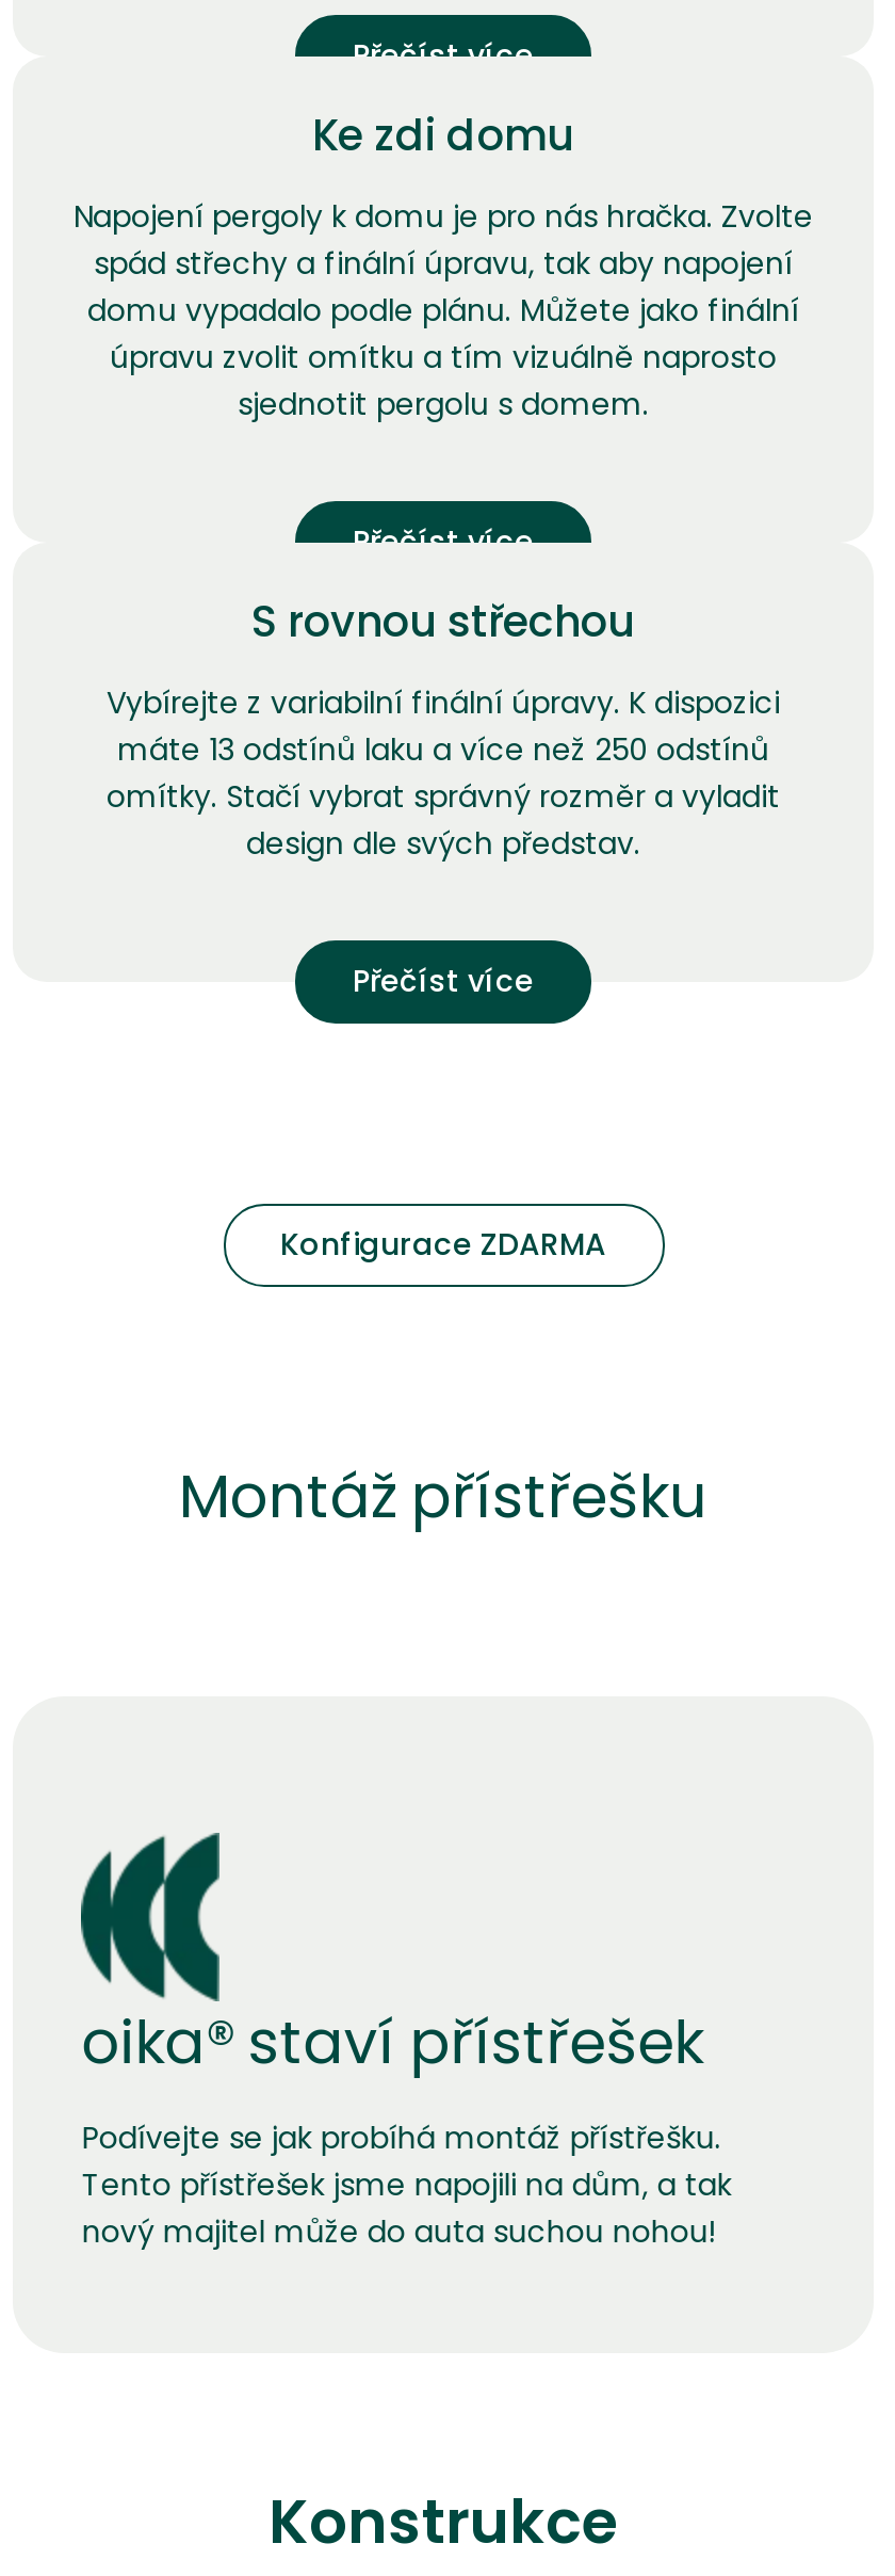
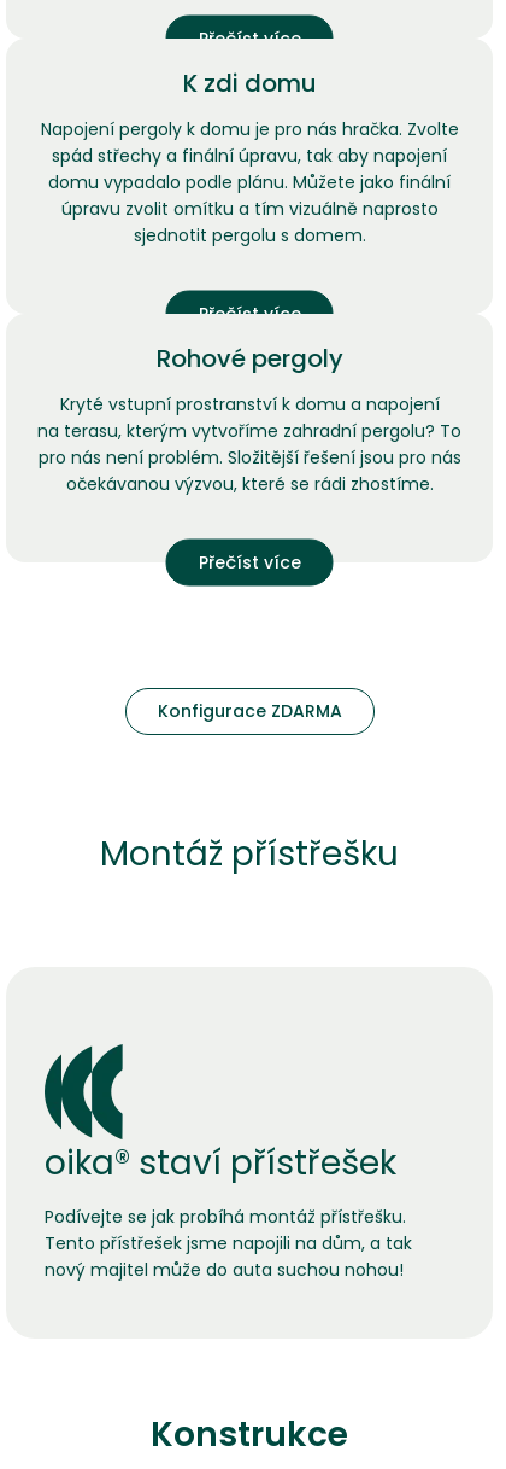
- Ke zdi domu
+ K zdi domu

- S rovnou střechou
+ Rohové pergoly

- Vybírejte z variabilní finální úpravy. K dispozici
- máte 13 odstínů laku a více než 250 odstínů
- omítky. Stačí vybrat správný rozměr a vyladit
- design dle svých představ.
+ Kryté vstupní prostranství k domu a napojení
+ na terasu, kterým vytvoříme zahradní pergolu? To
+ pro nás není problém. Složitější řešení jsou pro nás
+ očekávanou výzvou, které se rádi zhostíme.
